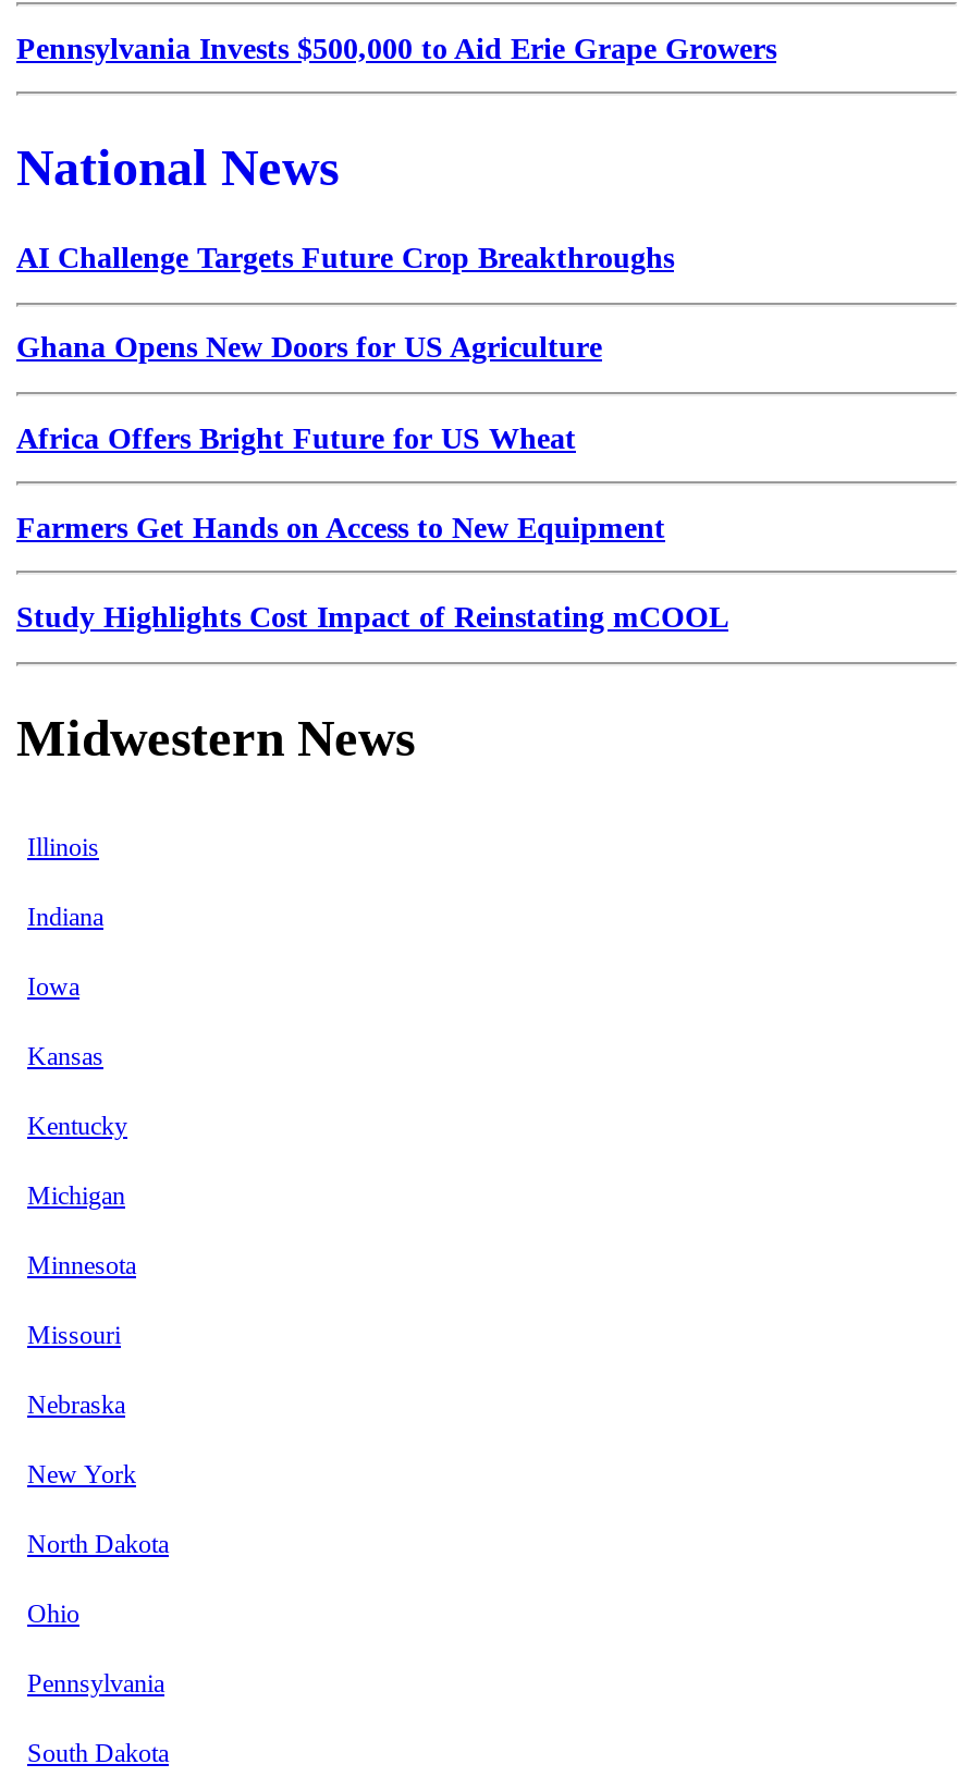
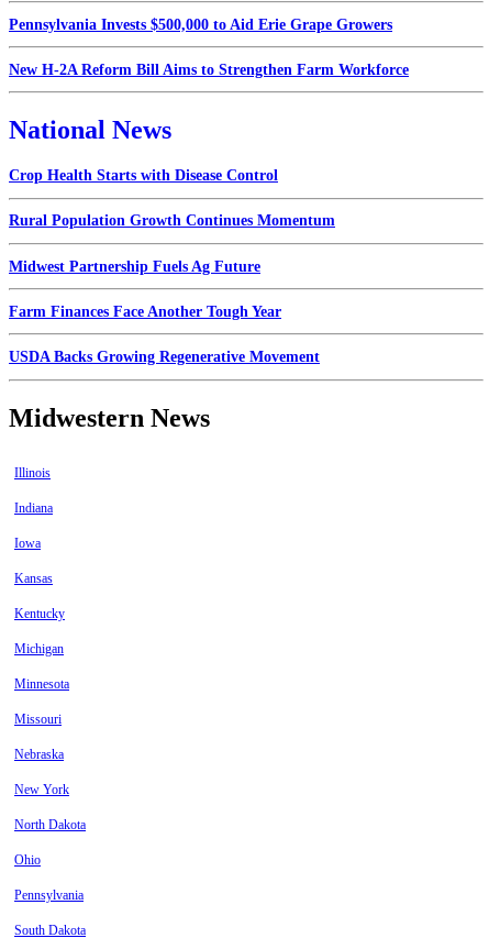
+ New H-2A Reform Bill Aims to Strengthen Farm Workforce

- AI Challenge Targets Future Crop Breakthroughs
+ Crop Health Starts with Disease Control

- Ghana Opens New Doors for US Agriculture
+ Rural Population Growth Continues Momentum

- Africa Offers Bright Future for US Wheat
+ Midwest Partnership Fuels Ag Future

- Farmers Get Hands on Access to New Equipment
+ Farm Finances Face Another Tough Year

- Study Highlights Cost Impact of Reinstating mCOOL
+ USDA Backs Growing Regenerative Movement
